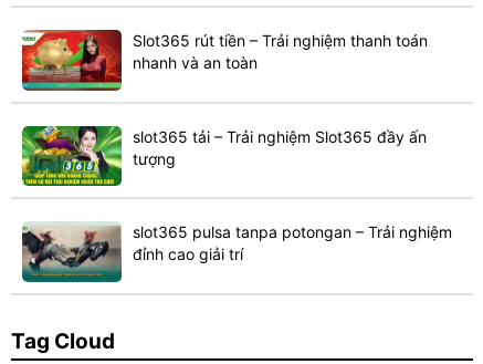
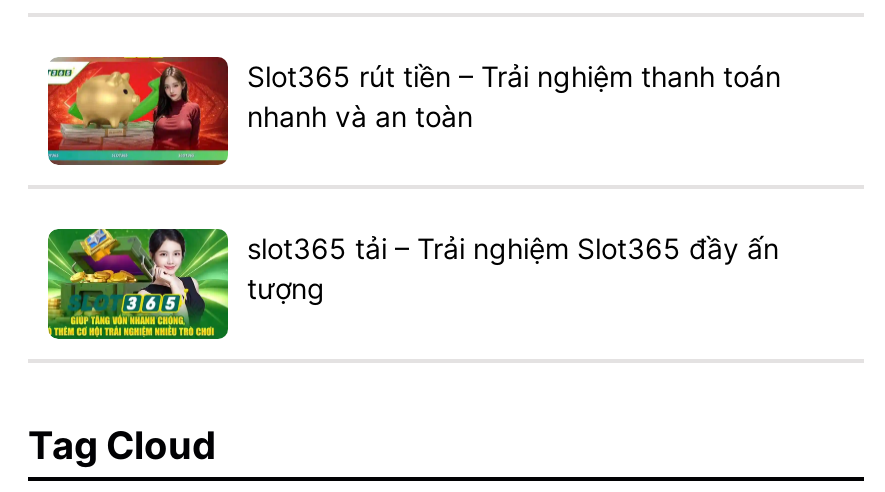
- [image]
- slot365 pulsa tanpa potongan – Trải nghiệm
- đỉnh cao giải trí
